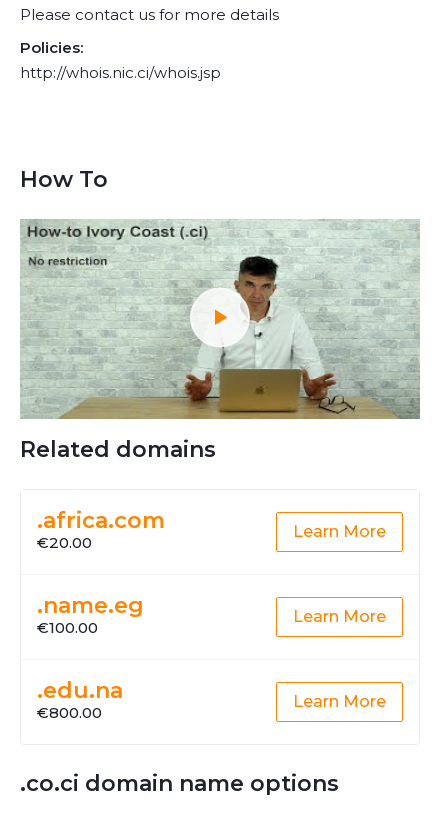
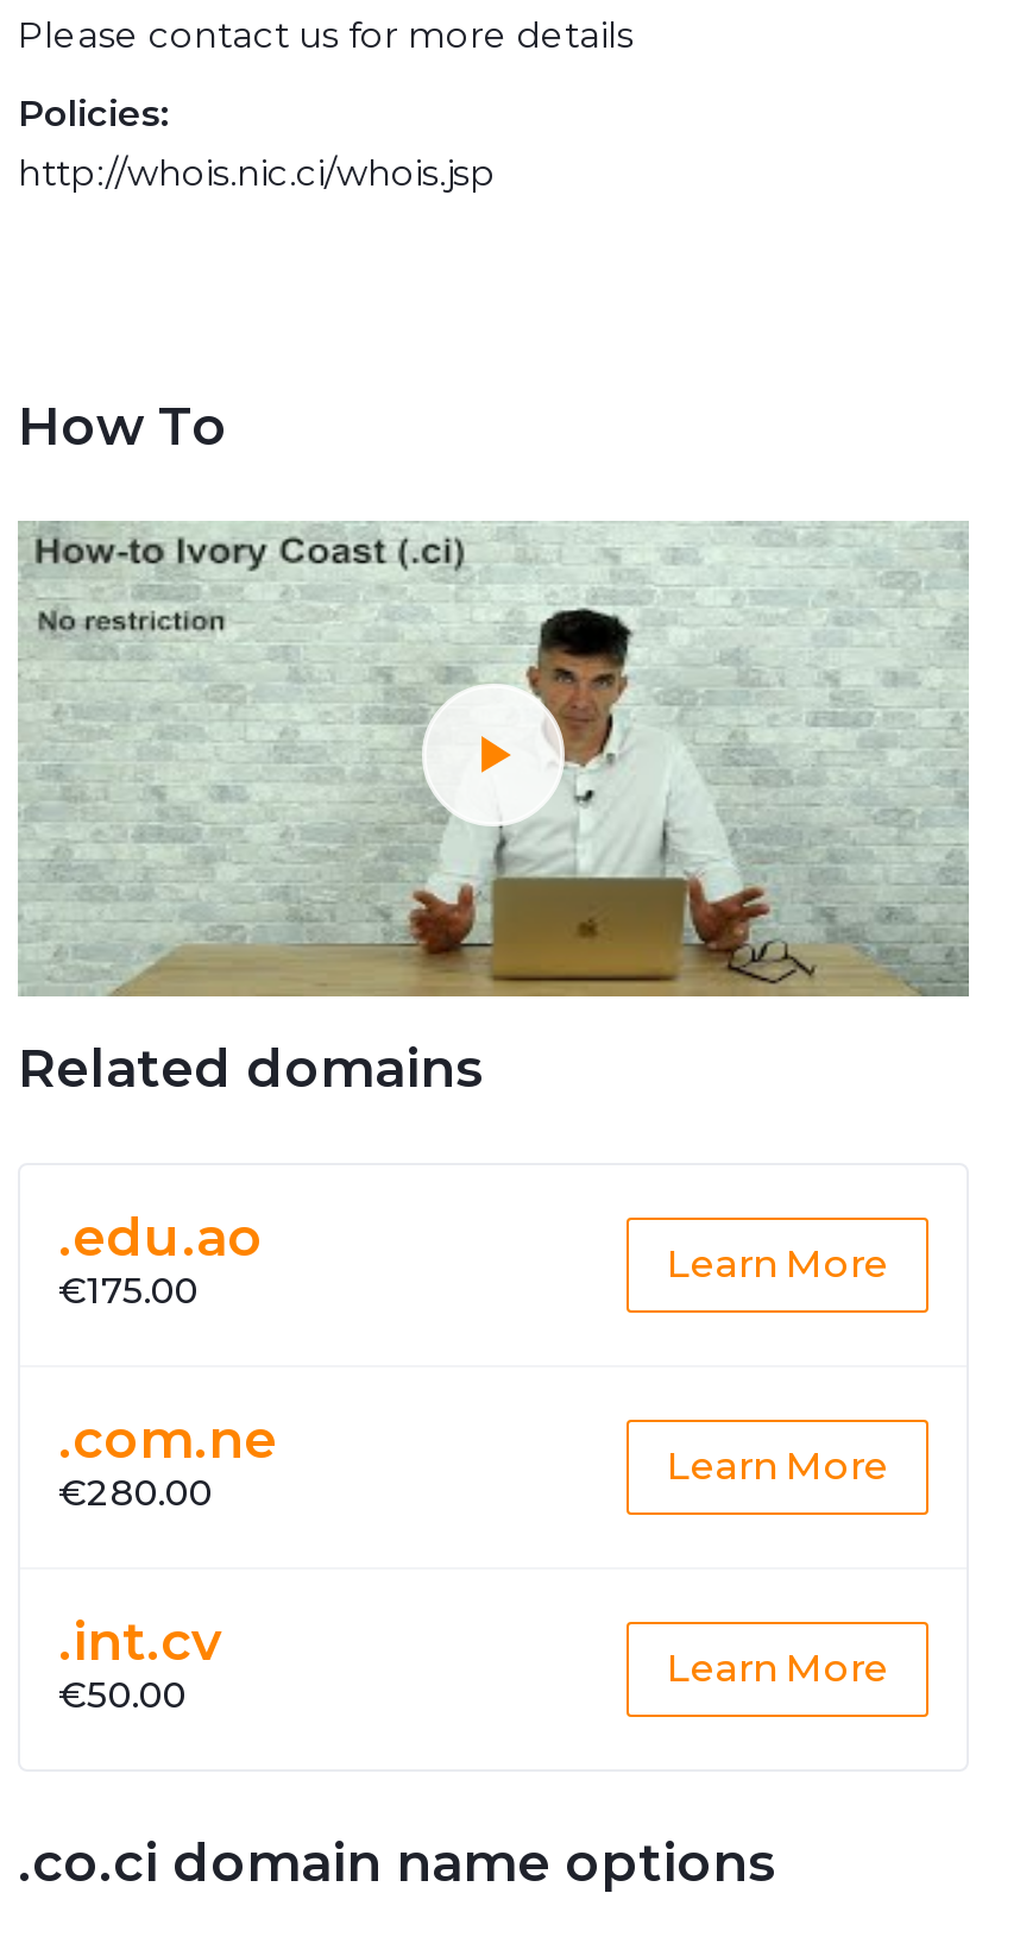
- .africa.com
- €20.00
+ .edu.ao
+ €175.00

- .name.eg
- €100.00
+ .com.ne
+ €280.00

- .edu.na
- €800.00
+ .int.cv
+ €50.00
